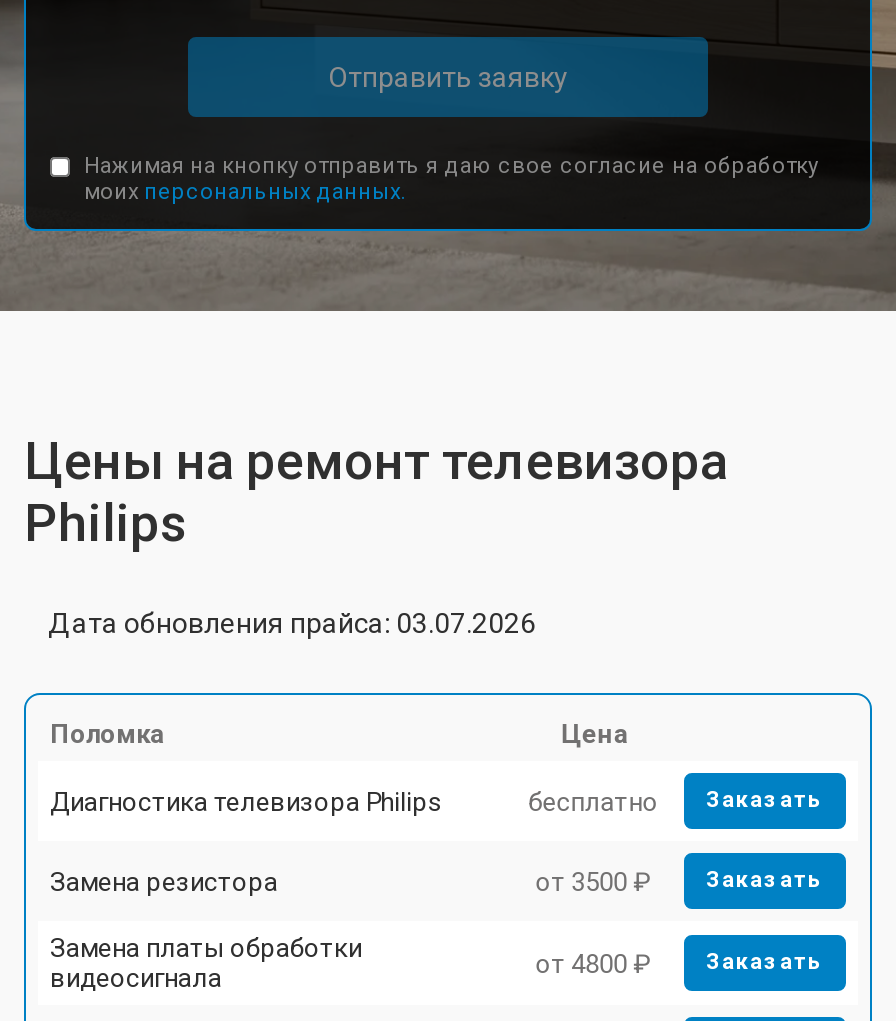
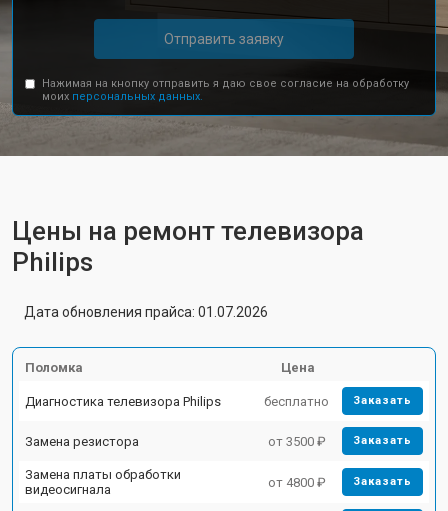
- Дата обновления прайса: 03.07.2026
+ Дата обновления прайса: 01.07.2026
